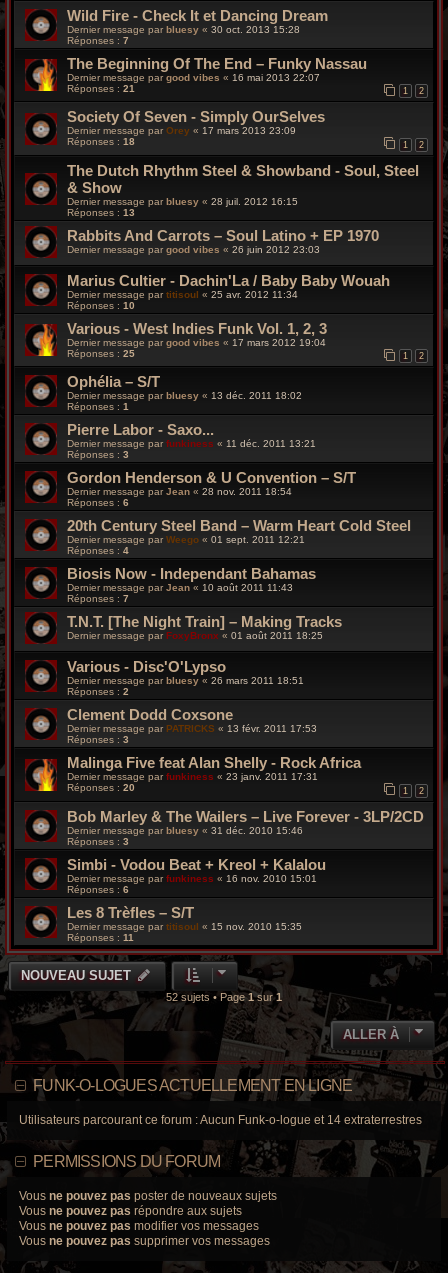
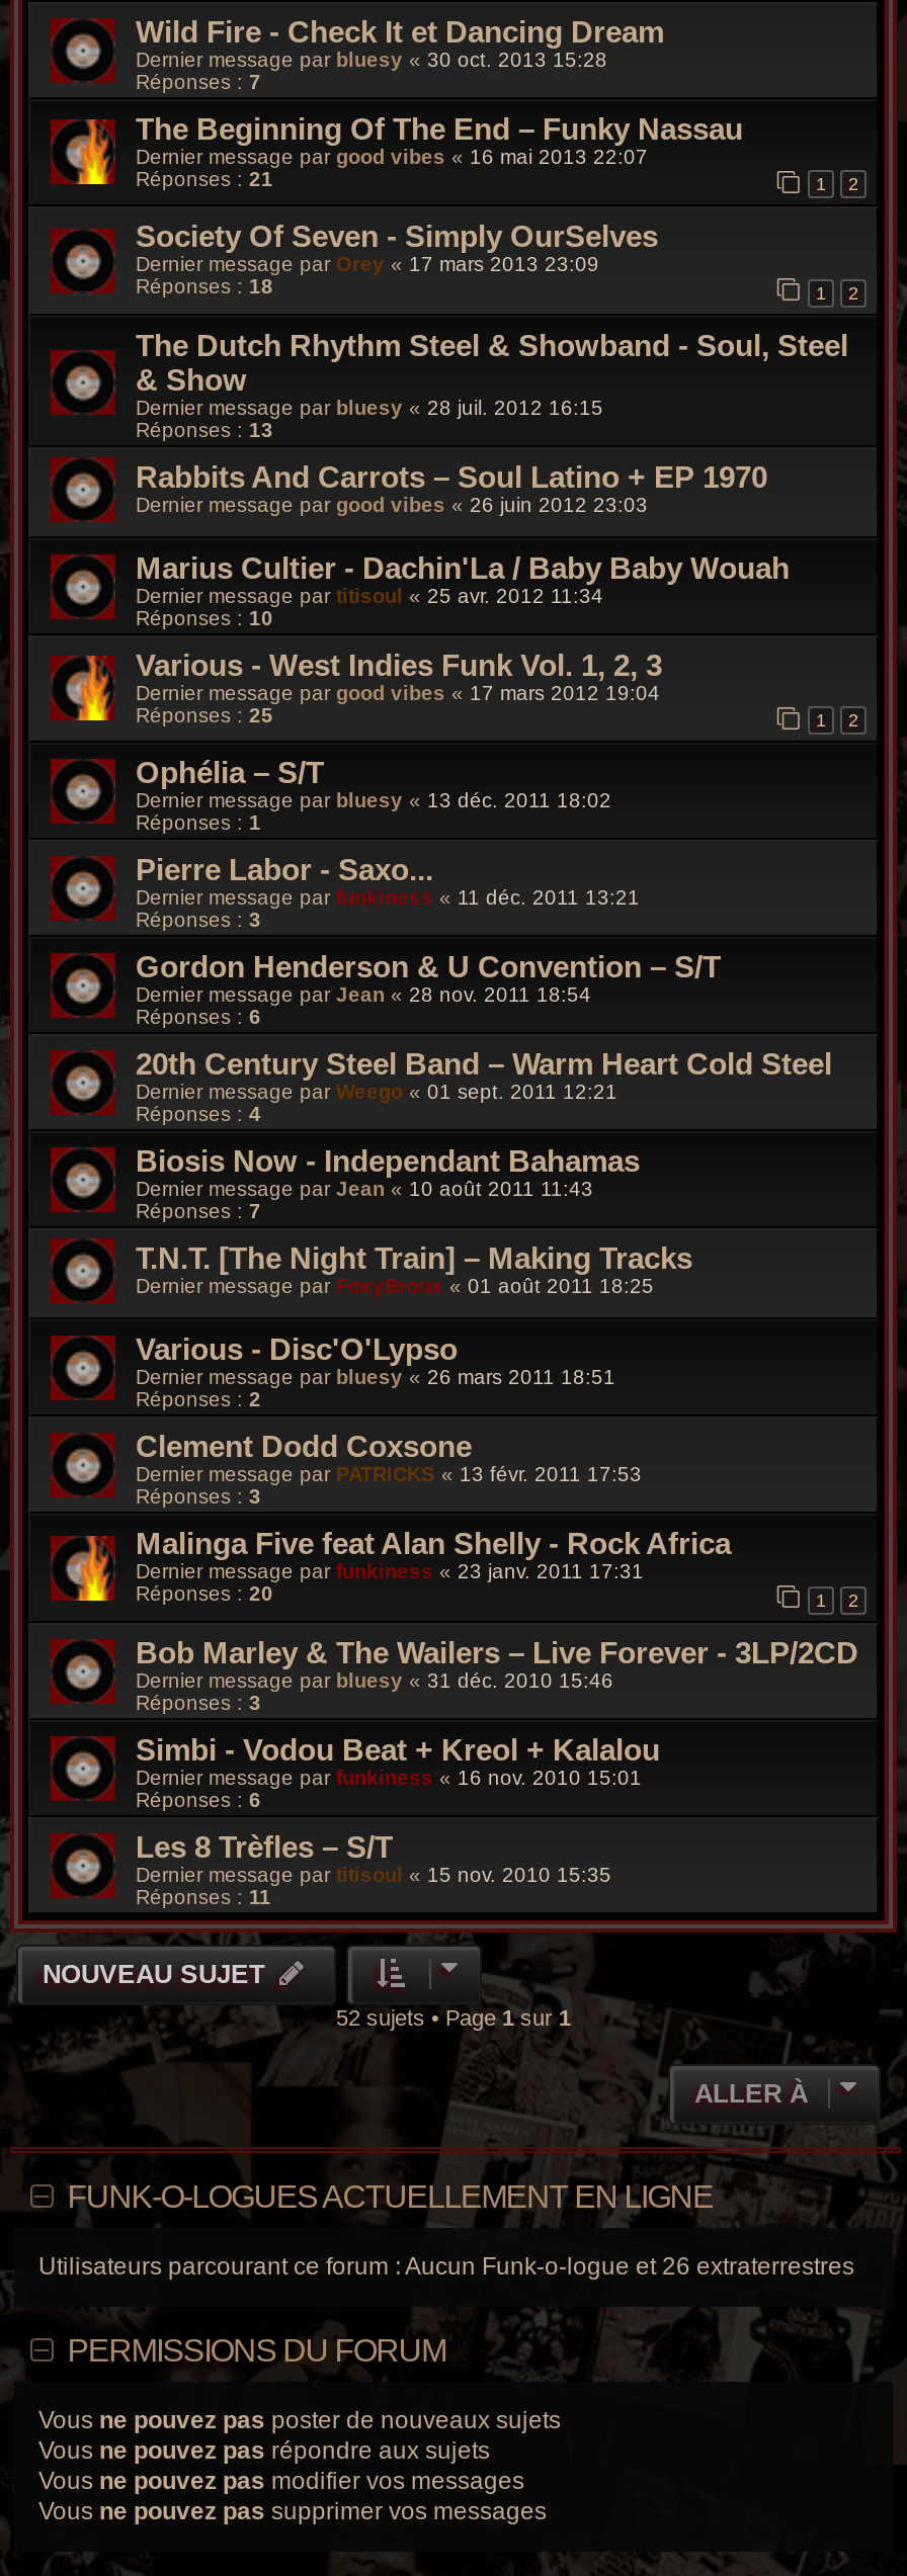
- Utilisateurs parcourant ce forum : Aucun Funk-o-logue et 14 extraterrestres
+ Utilisateurs parcourant ce forum : Aucun Funk-o-logue et 26 extraterrestres
